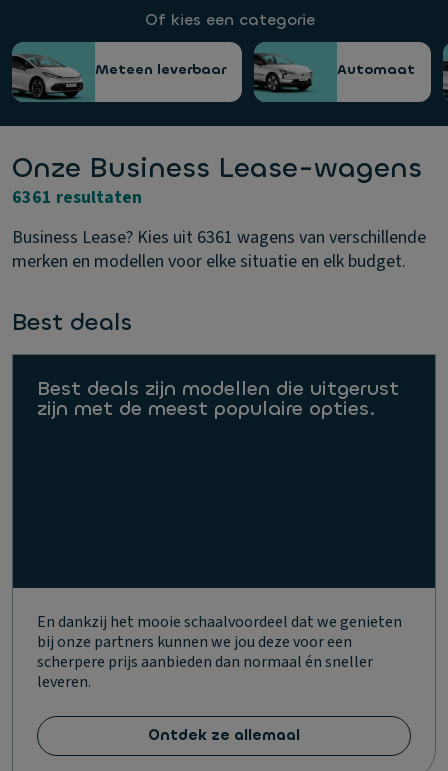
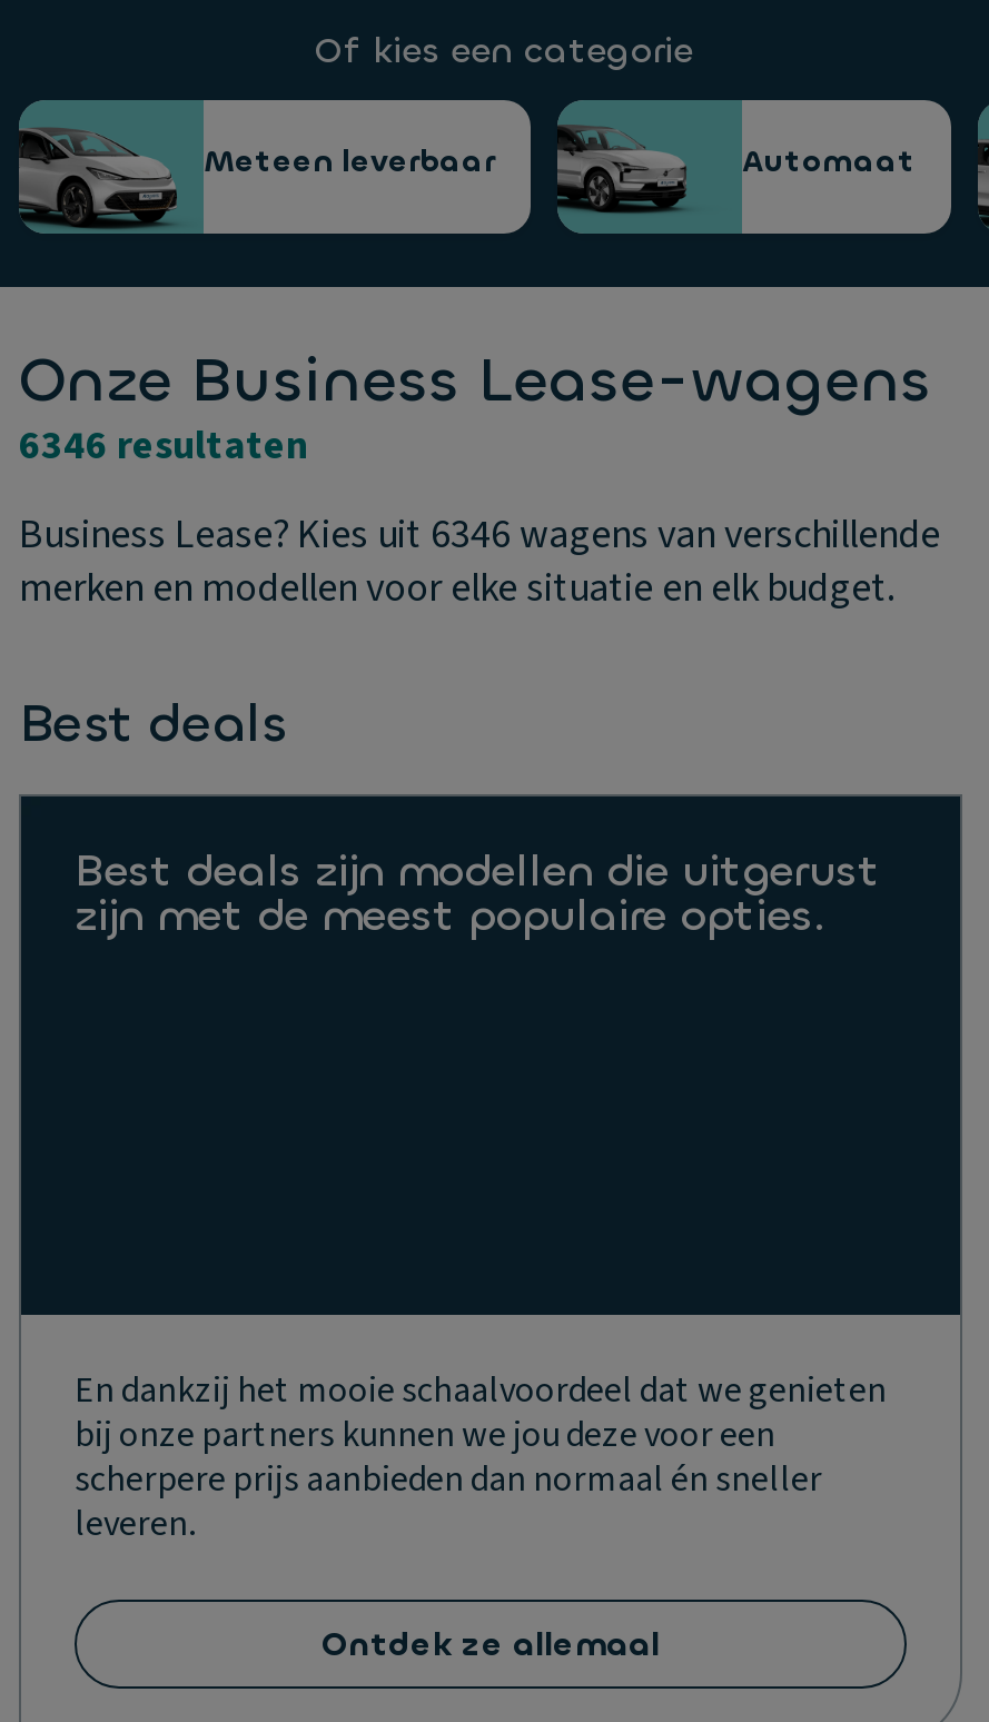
- 6361 resultaten
+ 6346 resultaten

- Business Lease? Kies uit 6361 wagens van verschillende
+ Business Lease? Kies uit 6346 wagens van verschillende
